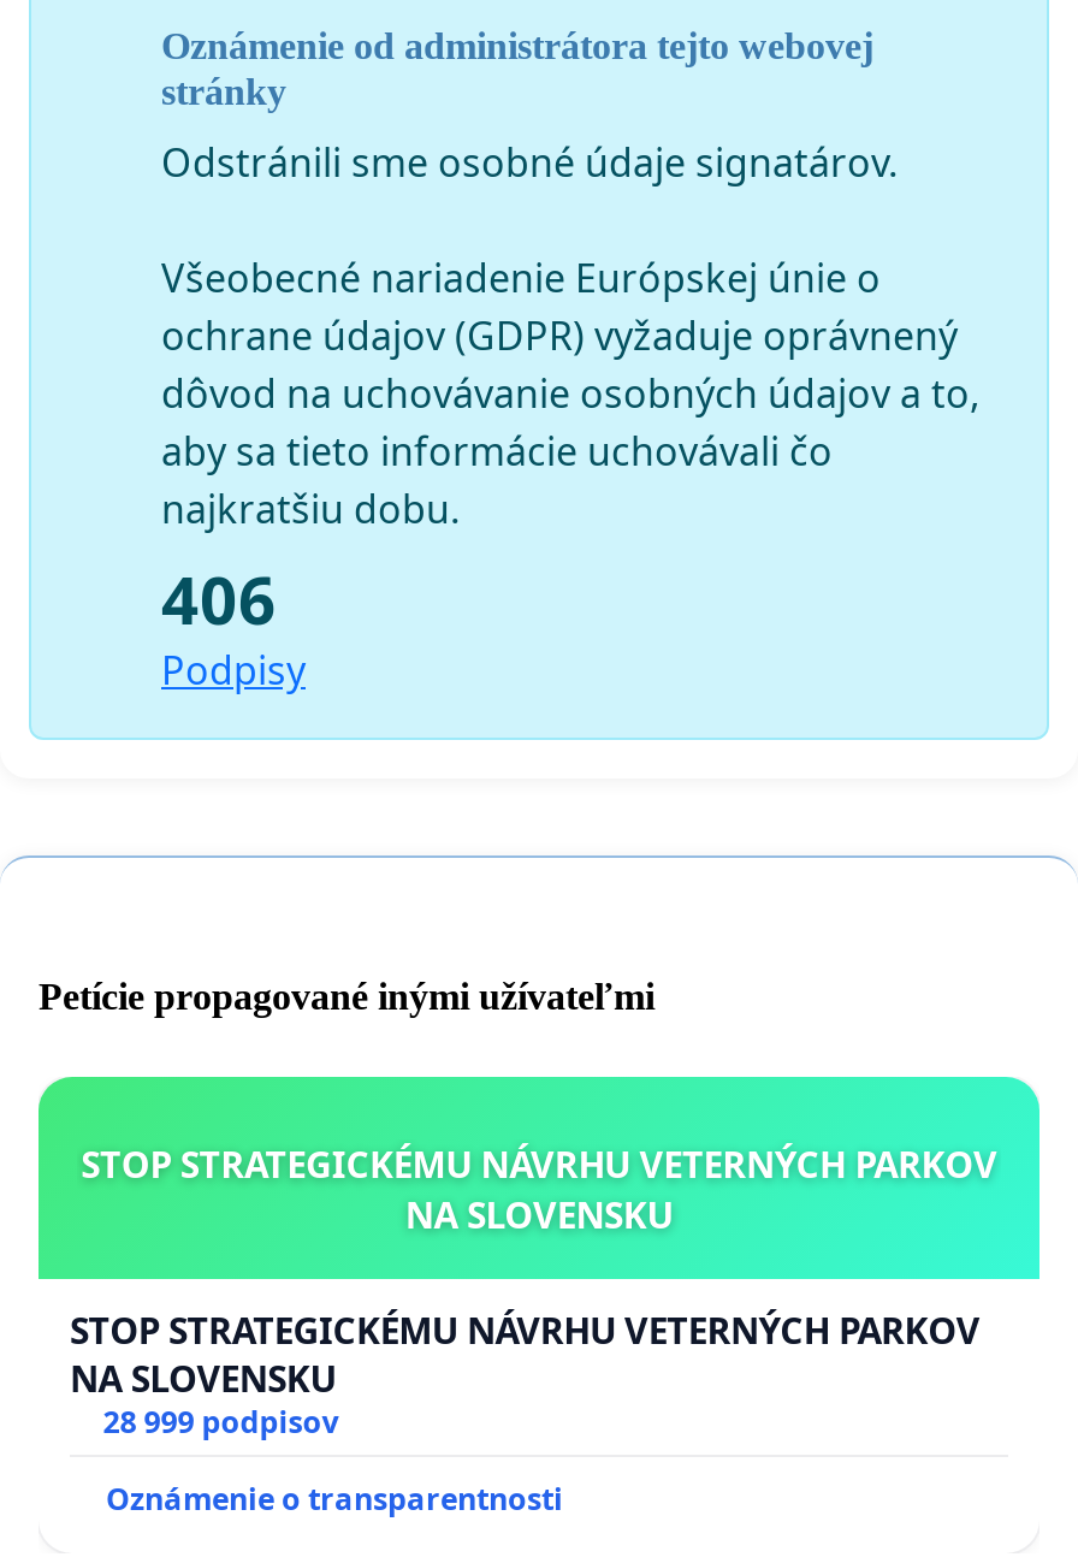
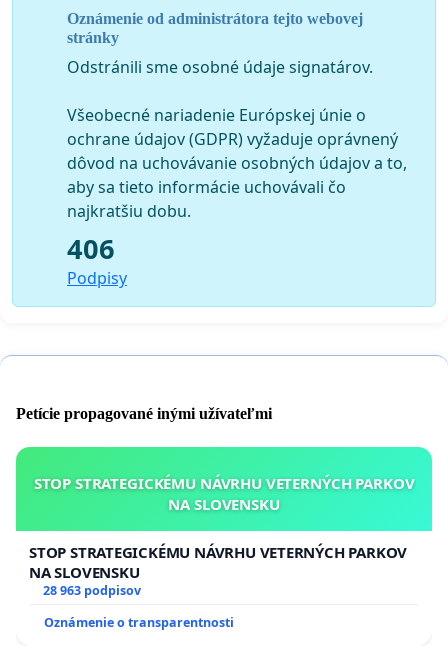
- 28 999 podpisov
+ 28 963 podpisov
